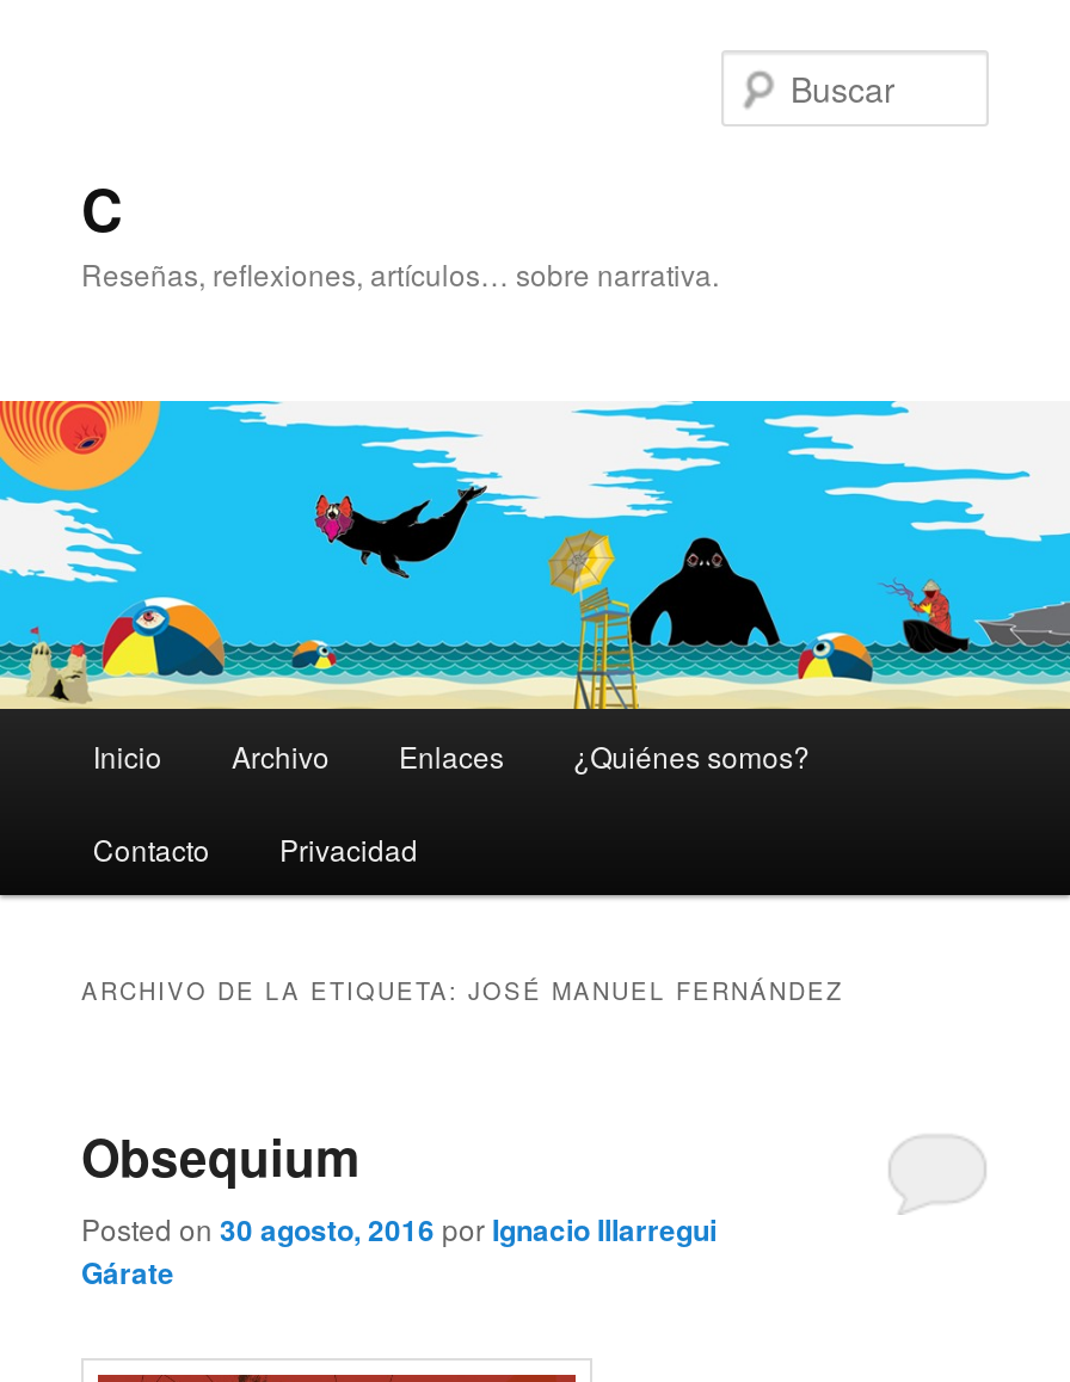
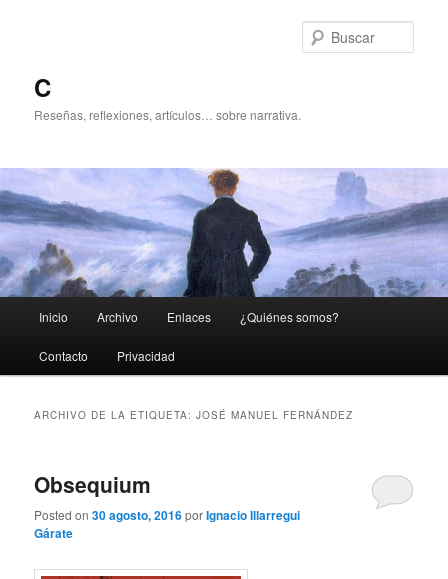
- [image]
+ [image]
